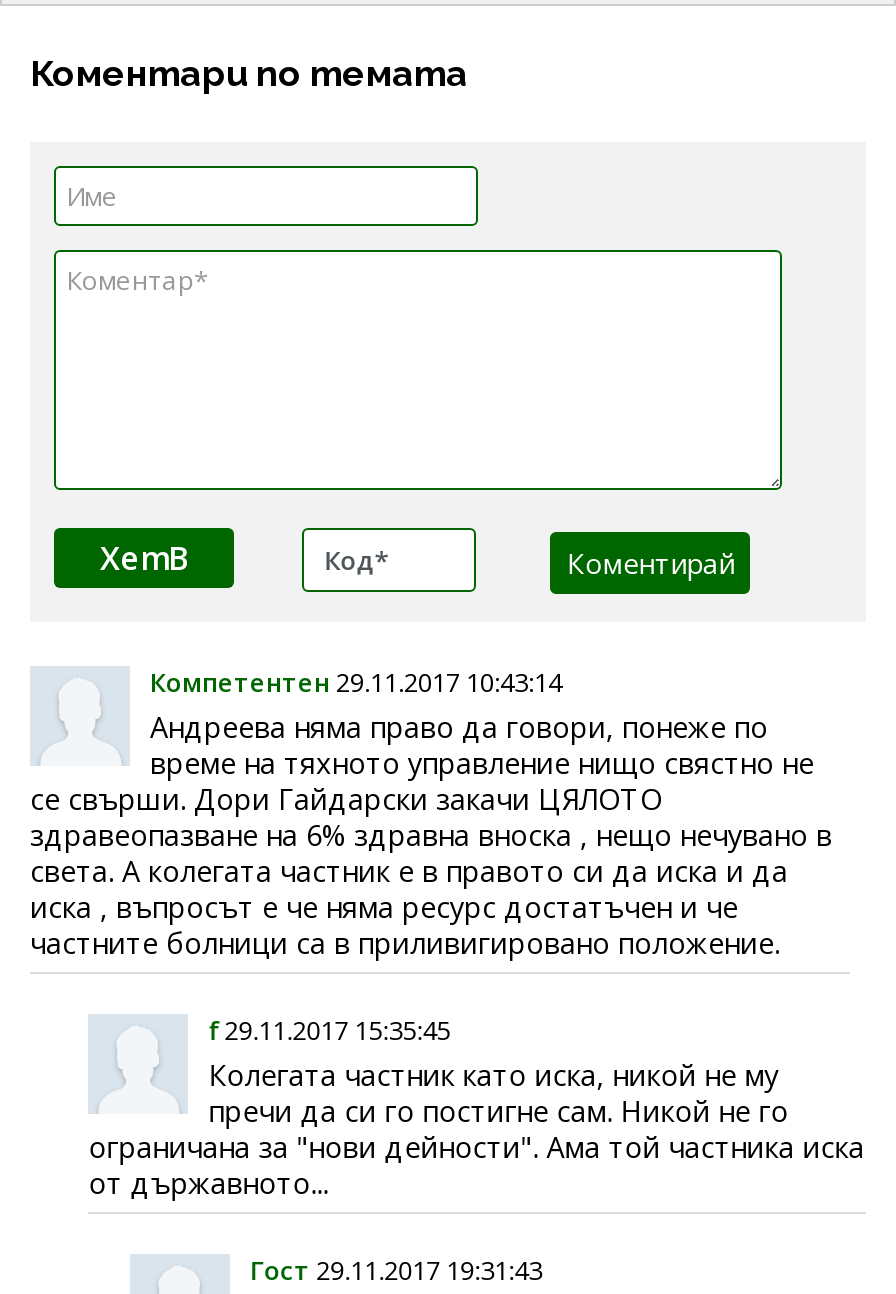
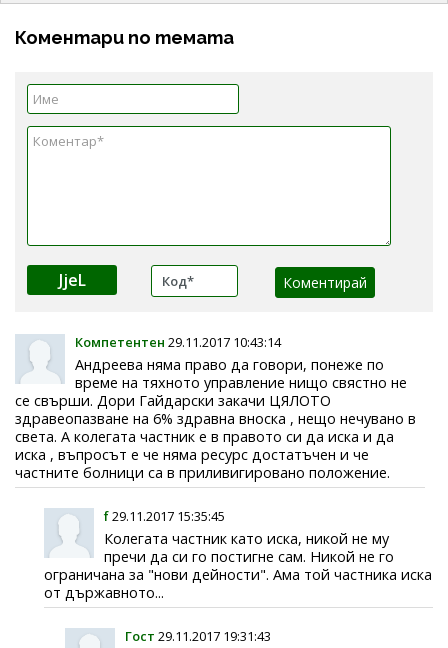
- XemB
+ JjeL
